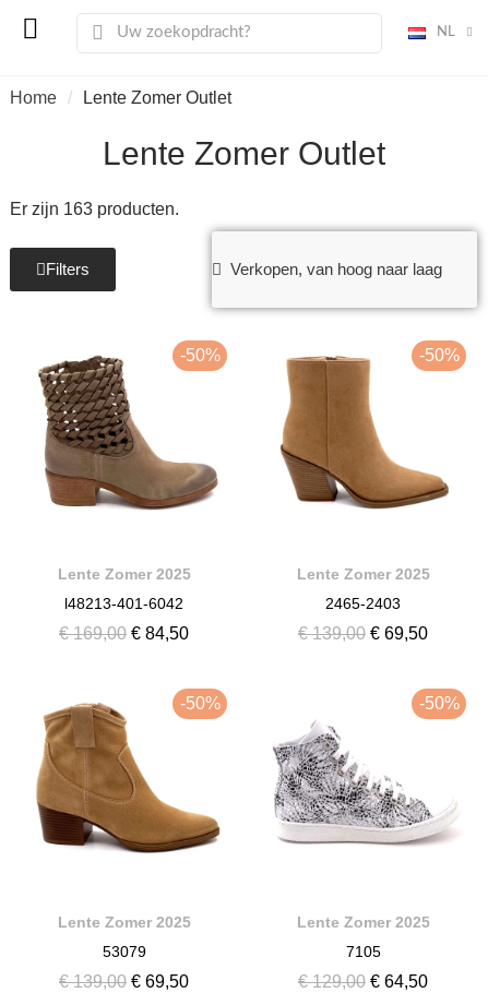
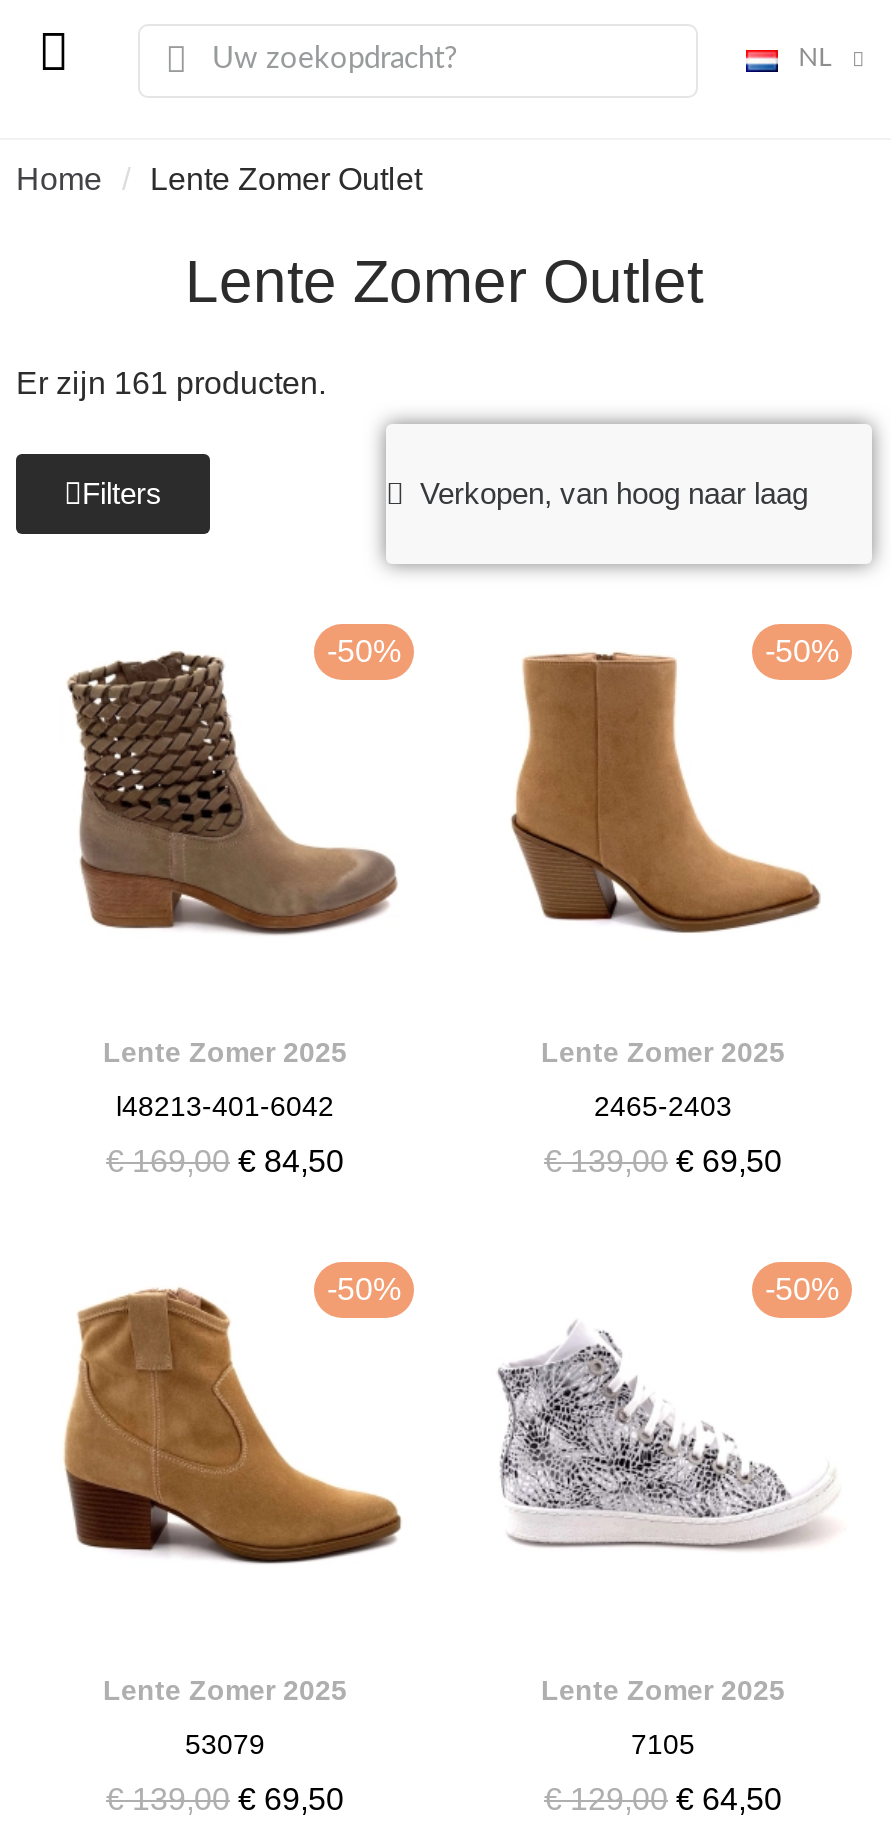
- Er zijn 163 producten.
+ Er zijn 161 producten.
